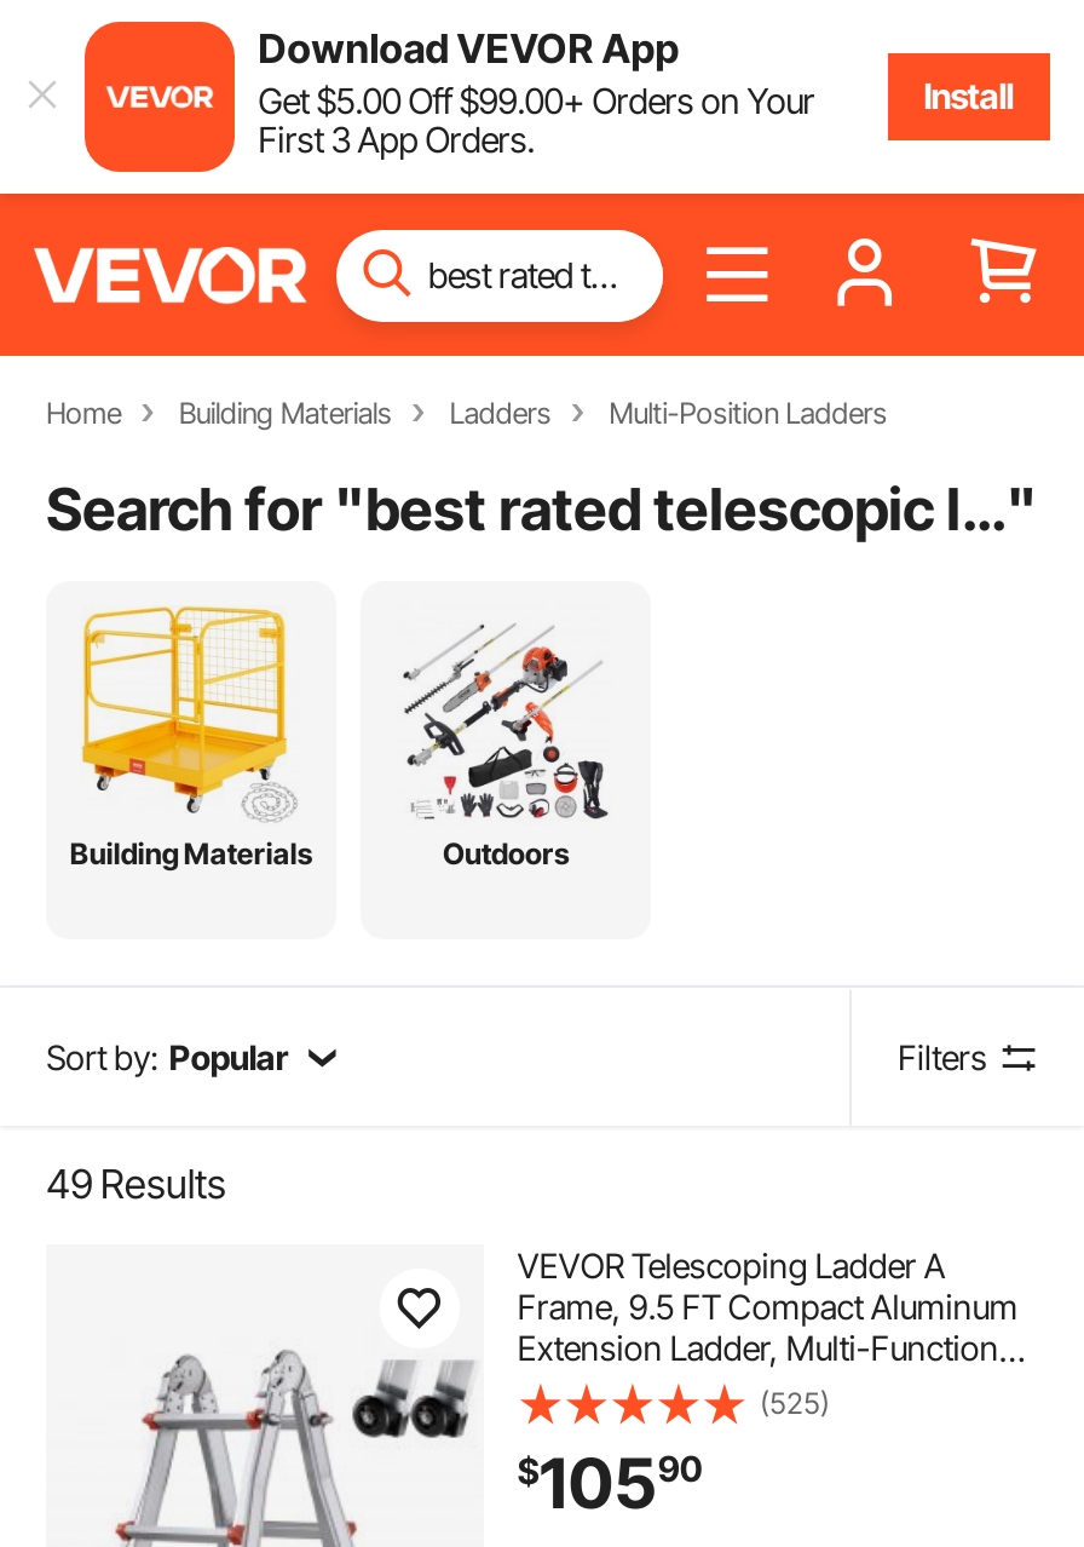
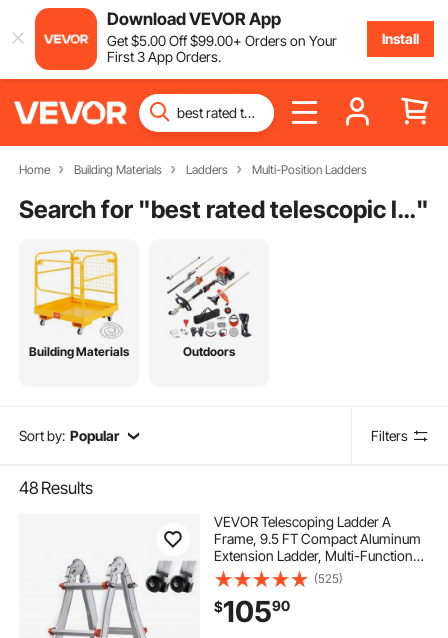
- 49 Results
+ 48 Results
